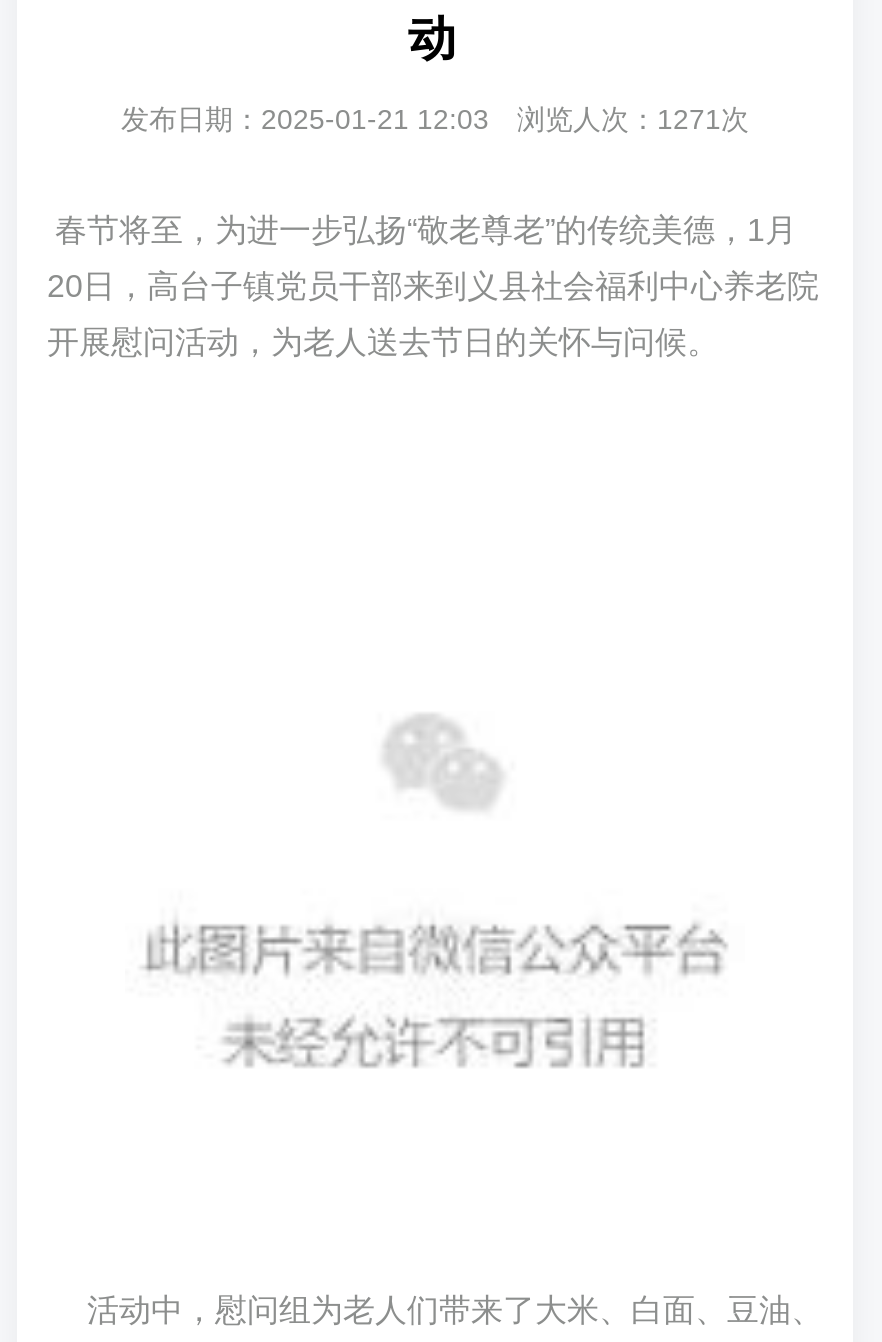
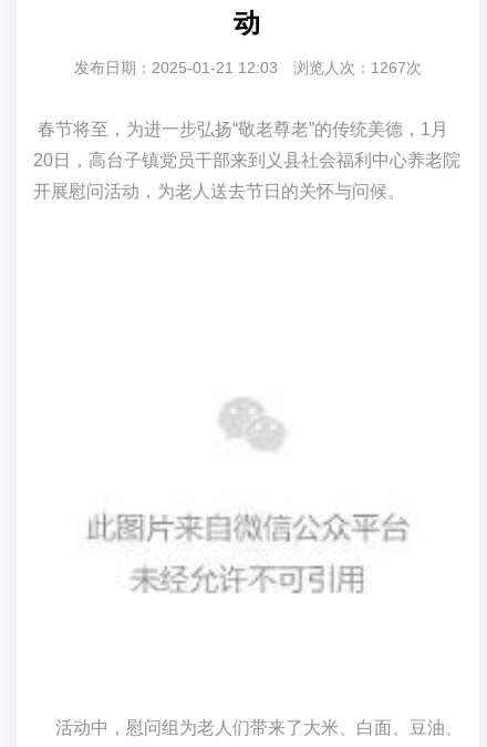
- 发布日期：2025-01-21 12:03 浏览人次：1271次
+ 发布日期：2025-01-21 12:03 浏览人次：1267次
